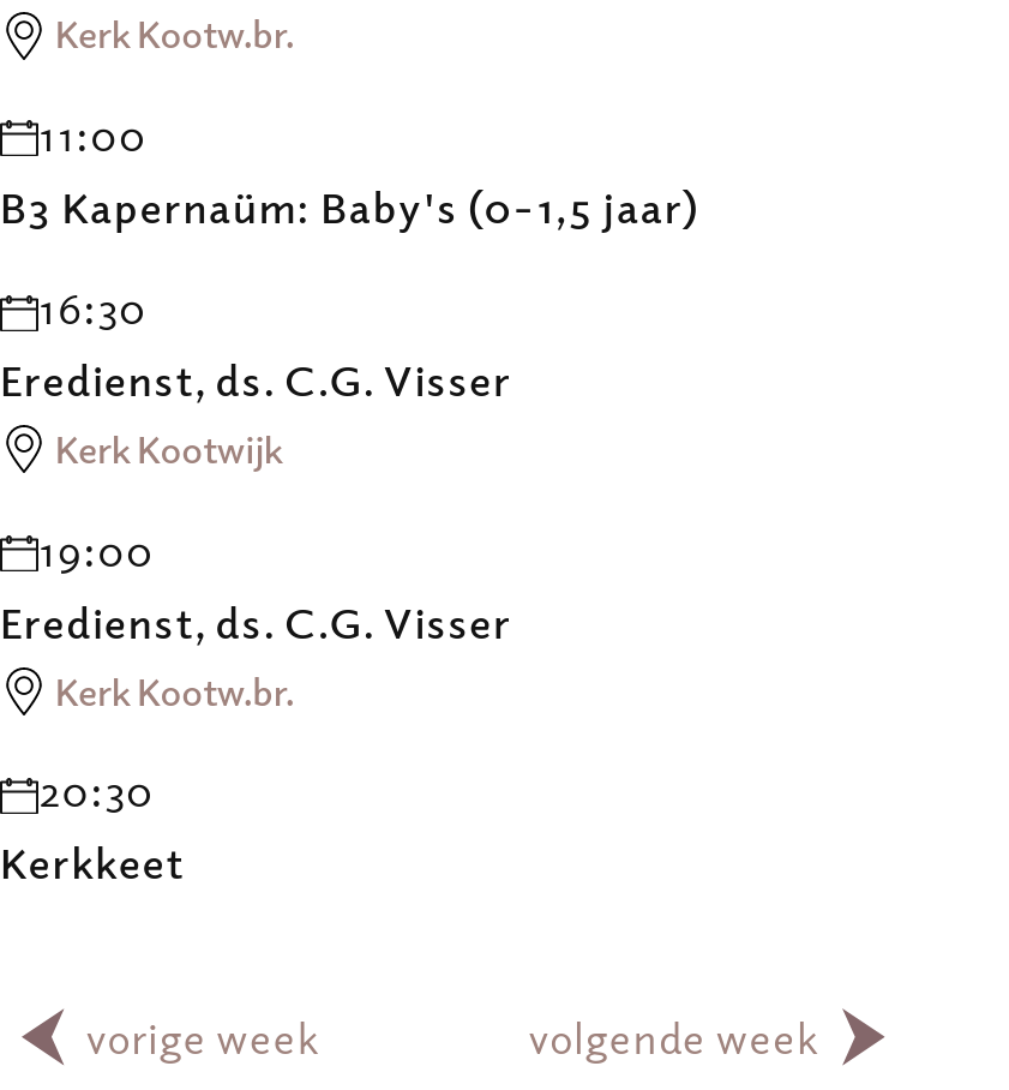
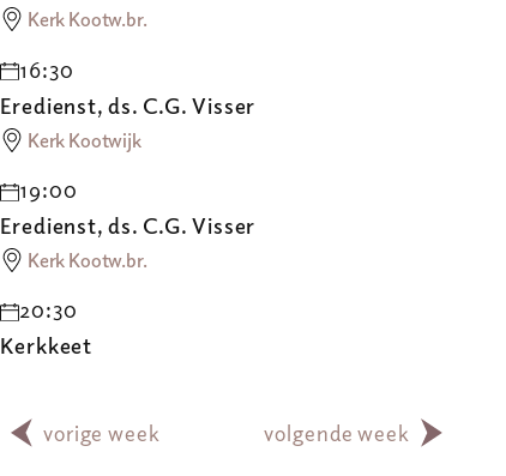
- 11:00
- B3 Kapernaüm: Baby's (0-1,5 jaar)
